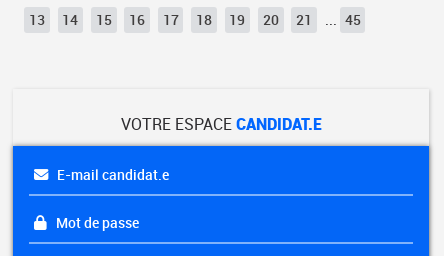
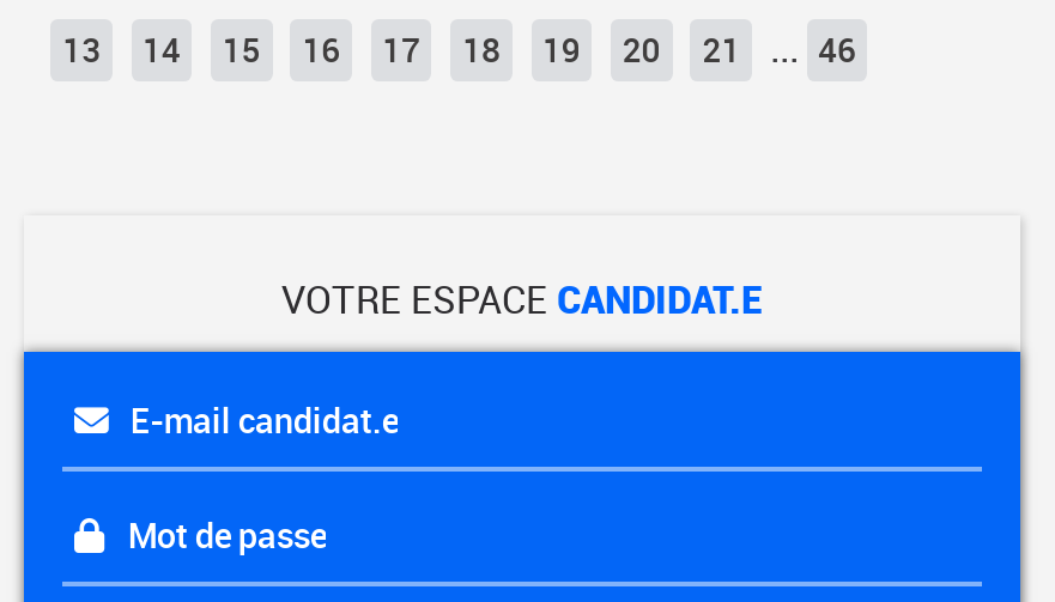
- 13 14 15 16 17 18 19 20 21 ... 45
+ 13 14 15 16 17 18 19 20 21 ... 46
